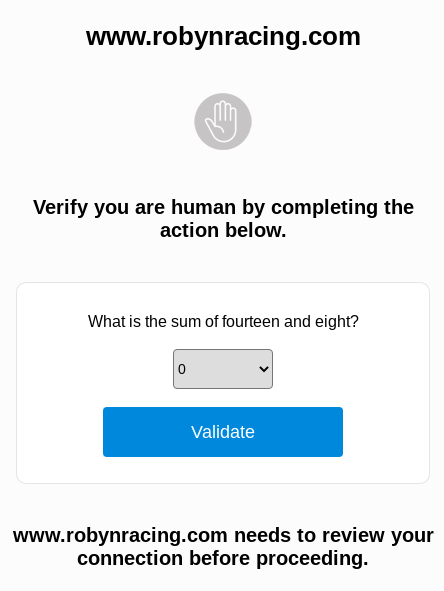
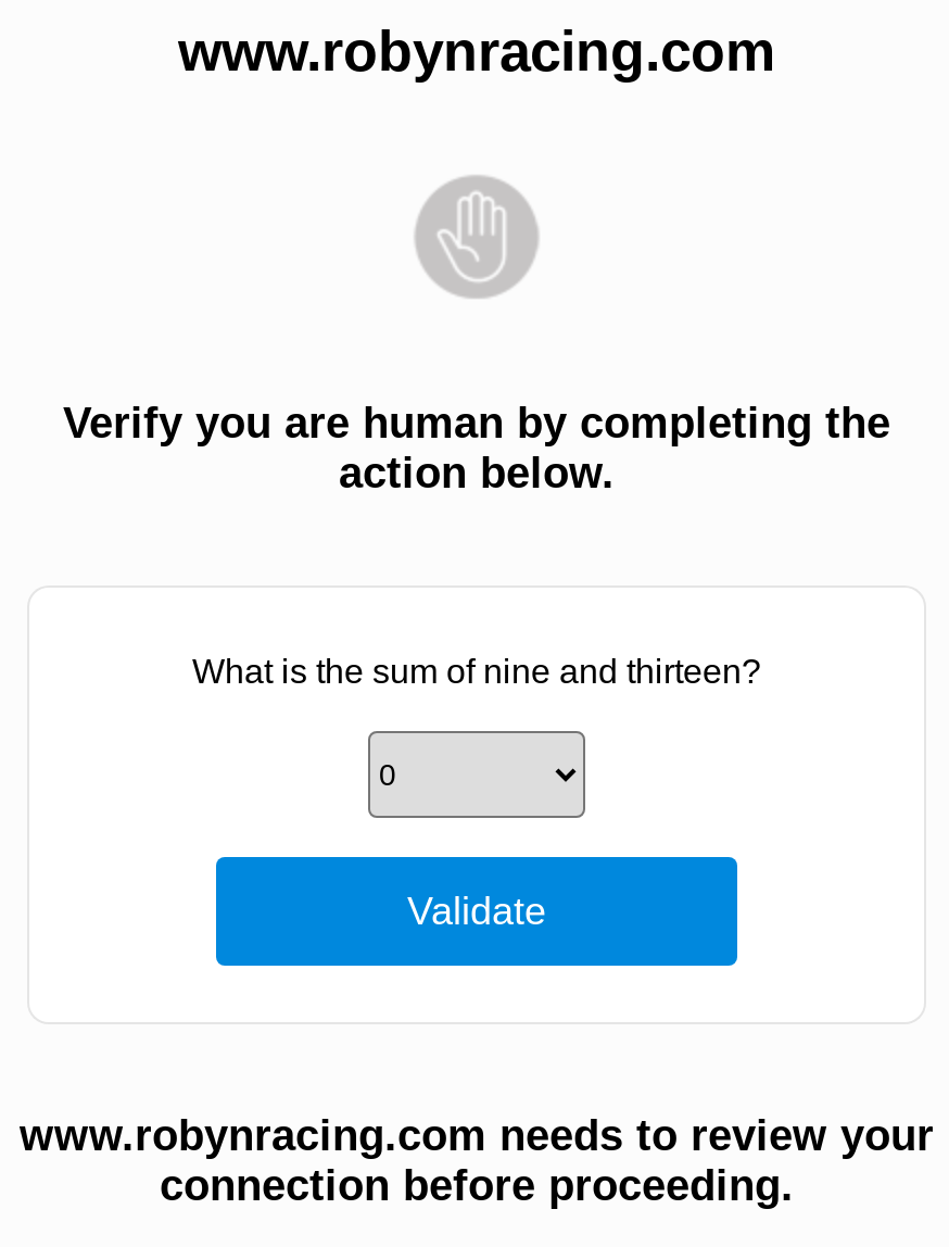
- What is the sum of fourteen and eight?
+ What is the sum of nine and thirteen?
